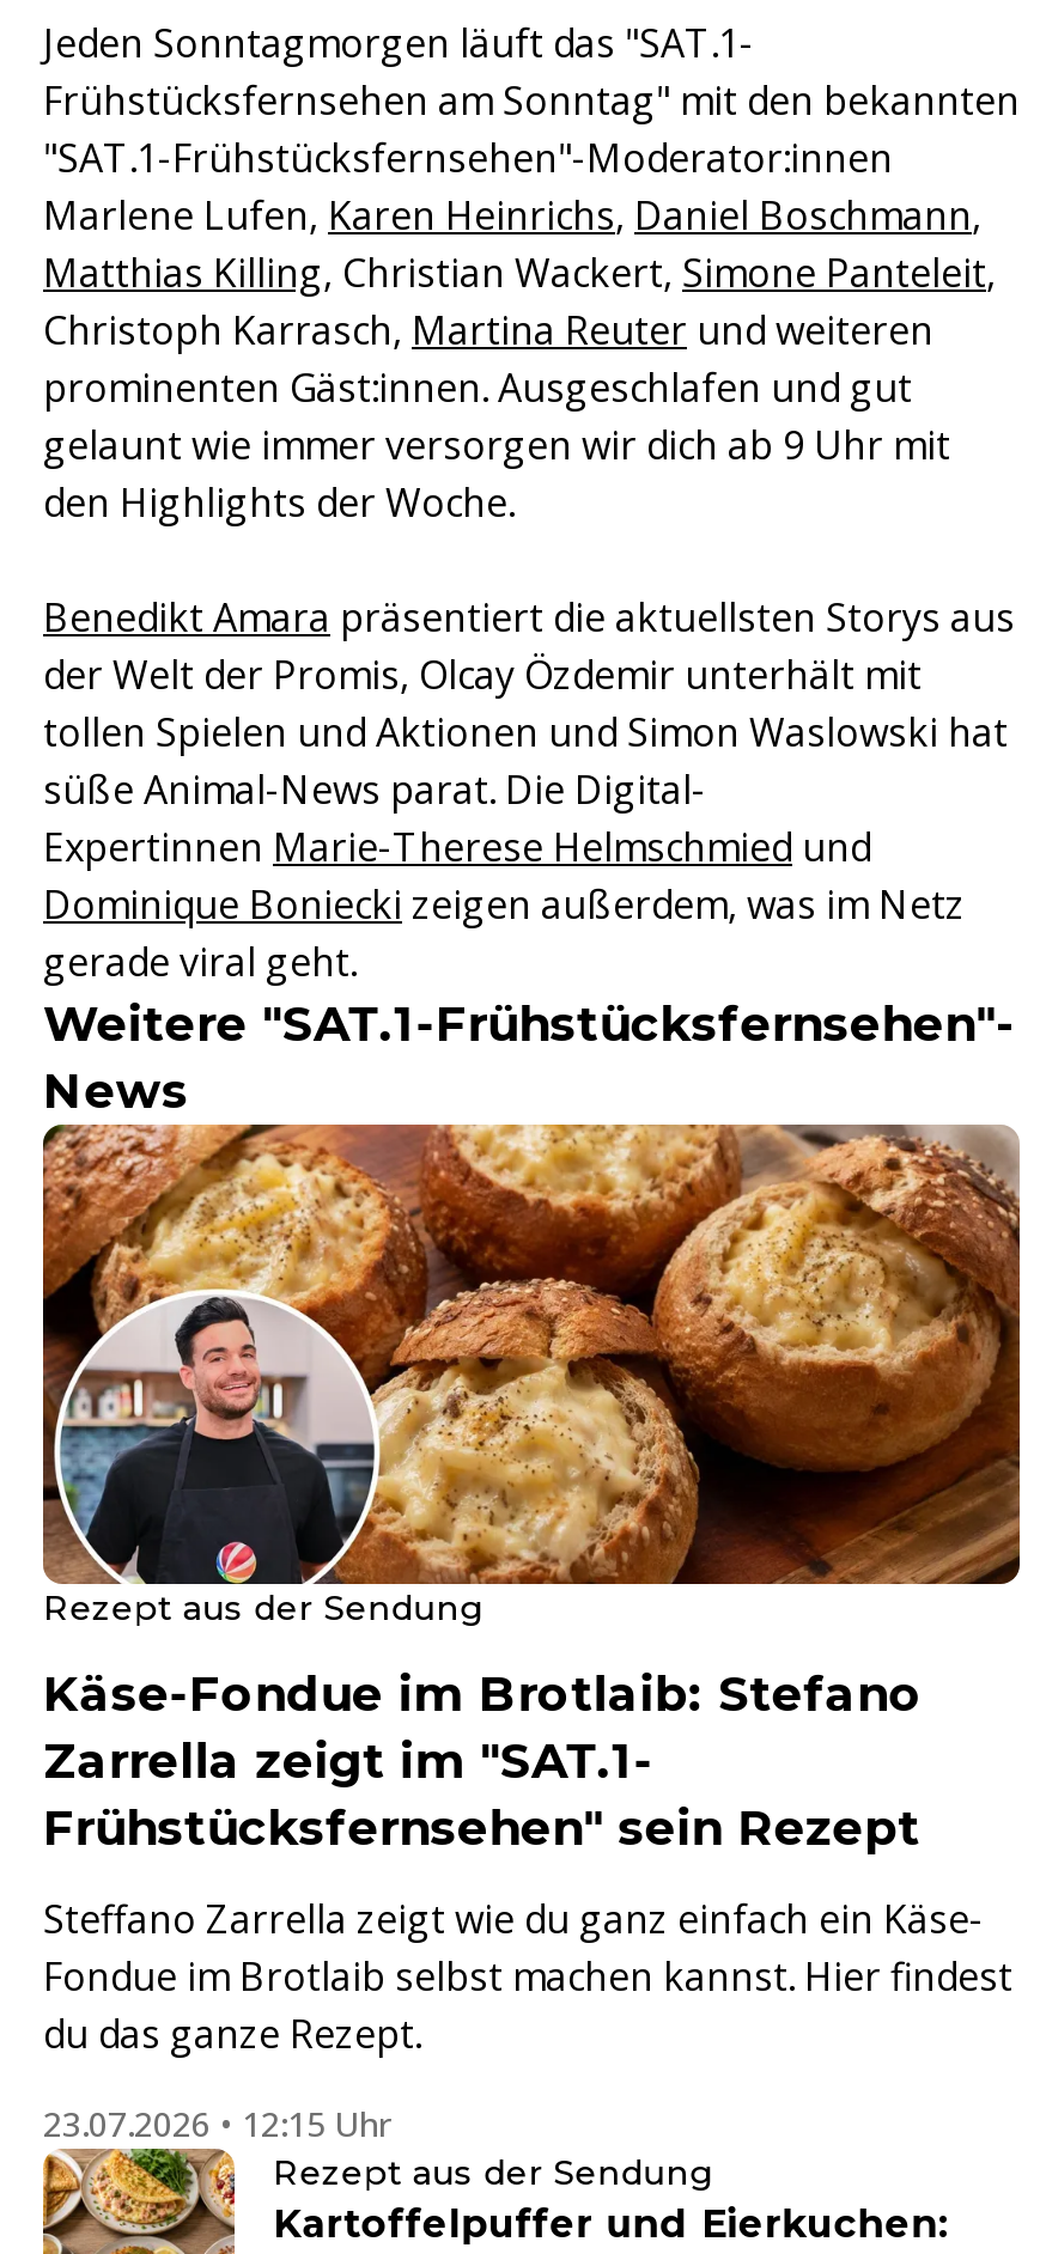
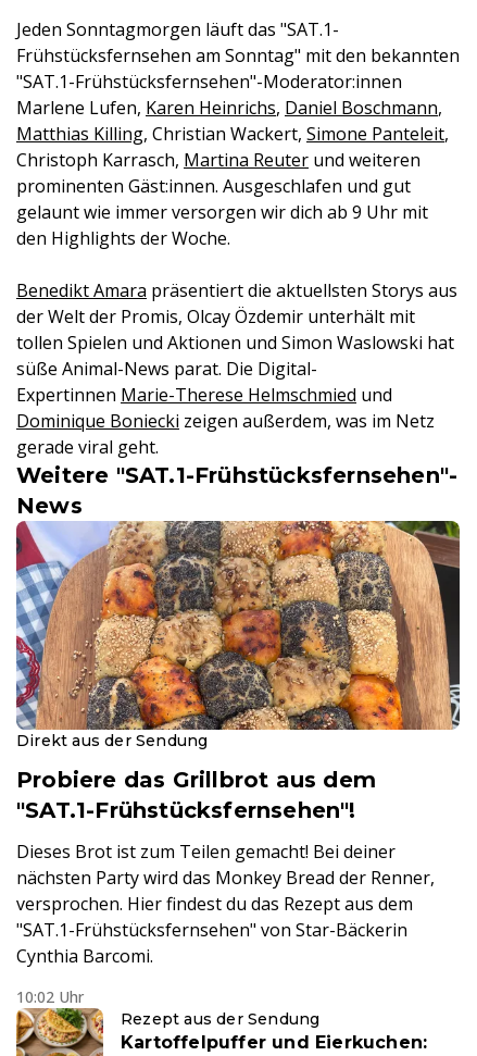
- [image]
- Rezept aus der Sendung
+ [image]
+ Direkt aus der Sendung

- Käse-Fondue im Brotlaib: Stefano
- Zarrella zeigt im "SAT.1-
- Frühstücksfernsehen" sein Rezept
+ Probiere das Grillbrot aus dem
+ "SAT.1-Frühstücksfernsehen"!

- Steffano Zarrella zeigt wie du ganz einfach ein Käse-
- Fondue im Brotlaib selbst machen kannst. Hier findest
- du das ganze Rezept.
+ Dieses Brot ist zum Teilen gemacht! Bei deiner
+ nächsten Party wird das Monkey Bread der Renner,
+ versprochen. Hier findest du das Rezept aus dem
+ "SAT.1-Frühstücksfernsehen" von Star-Bäckerin
+ Cynthia Barcomi.

- 23.07.2026 • 12:15 Uhr
+ 10:02 Uhr
